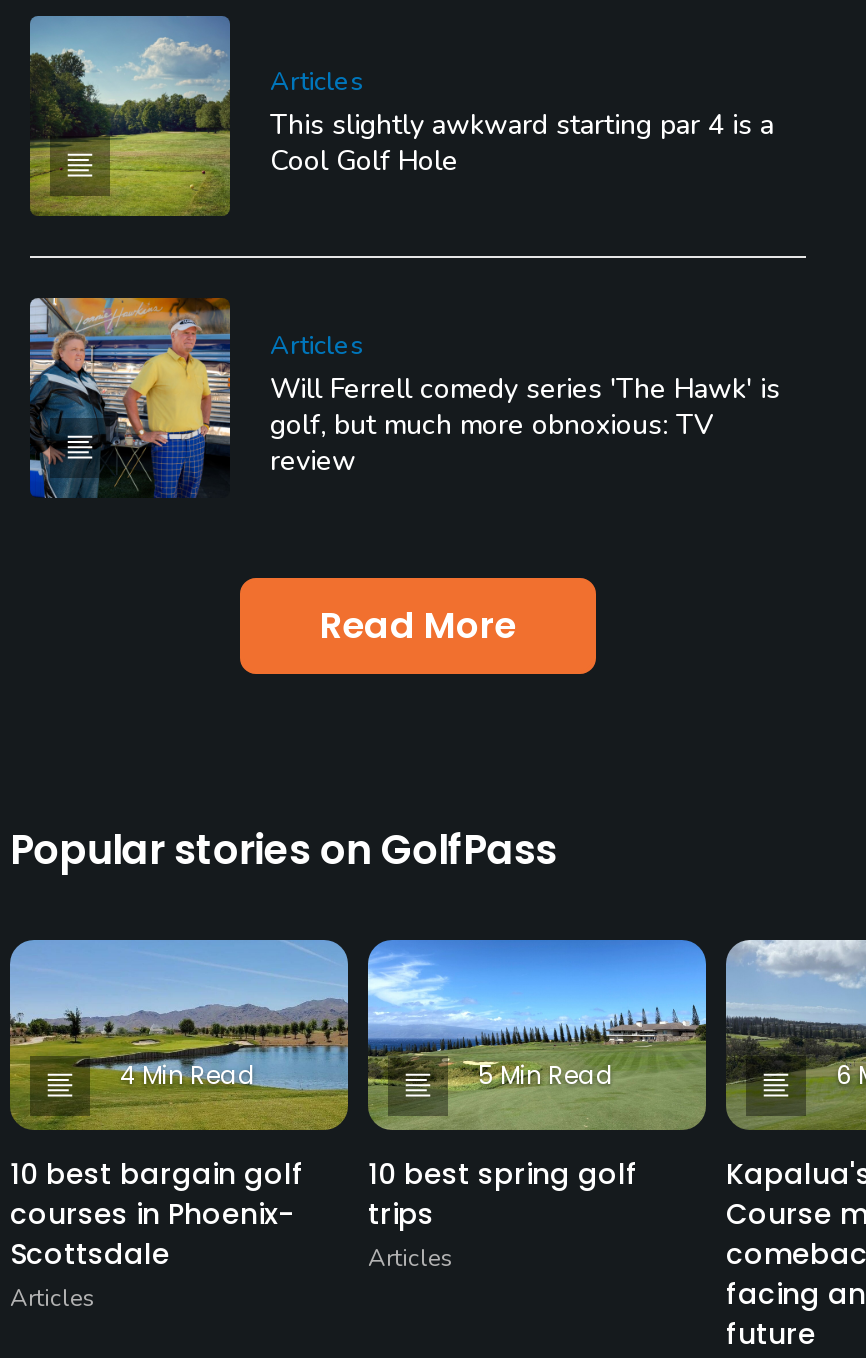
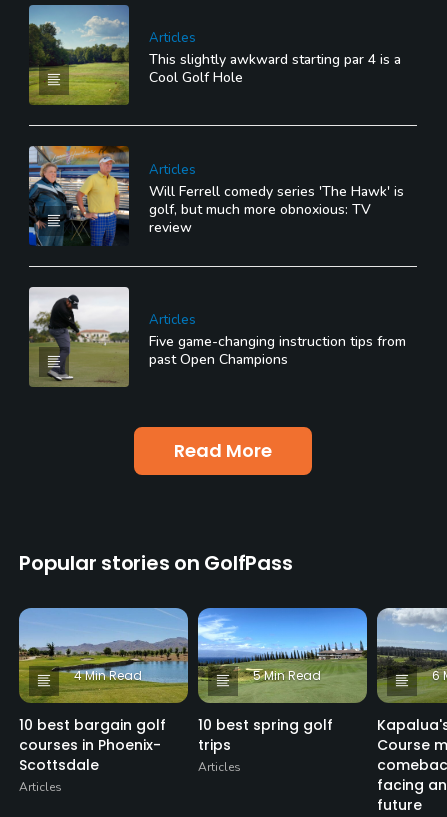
+ [image]
+ Articles
+ Five game-changing instruction tips from
+ past Open Champions
